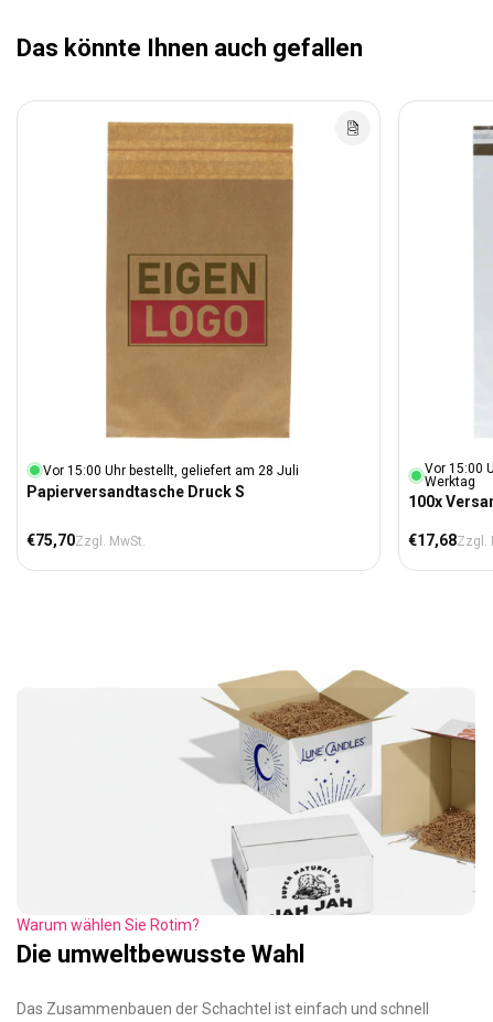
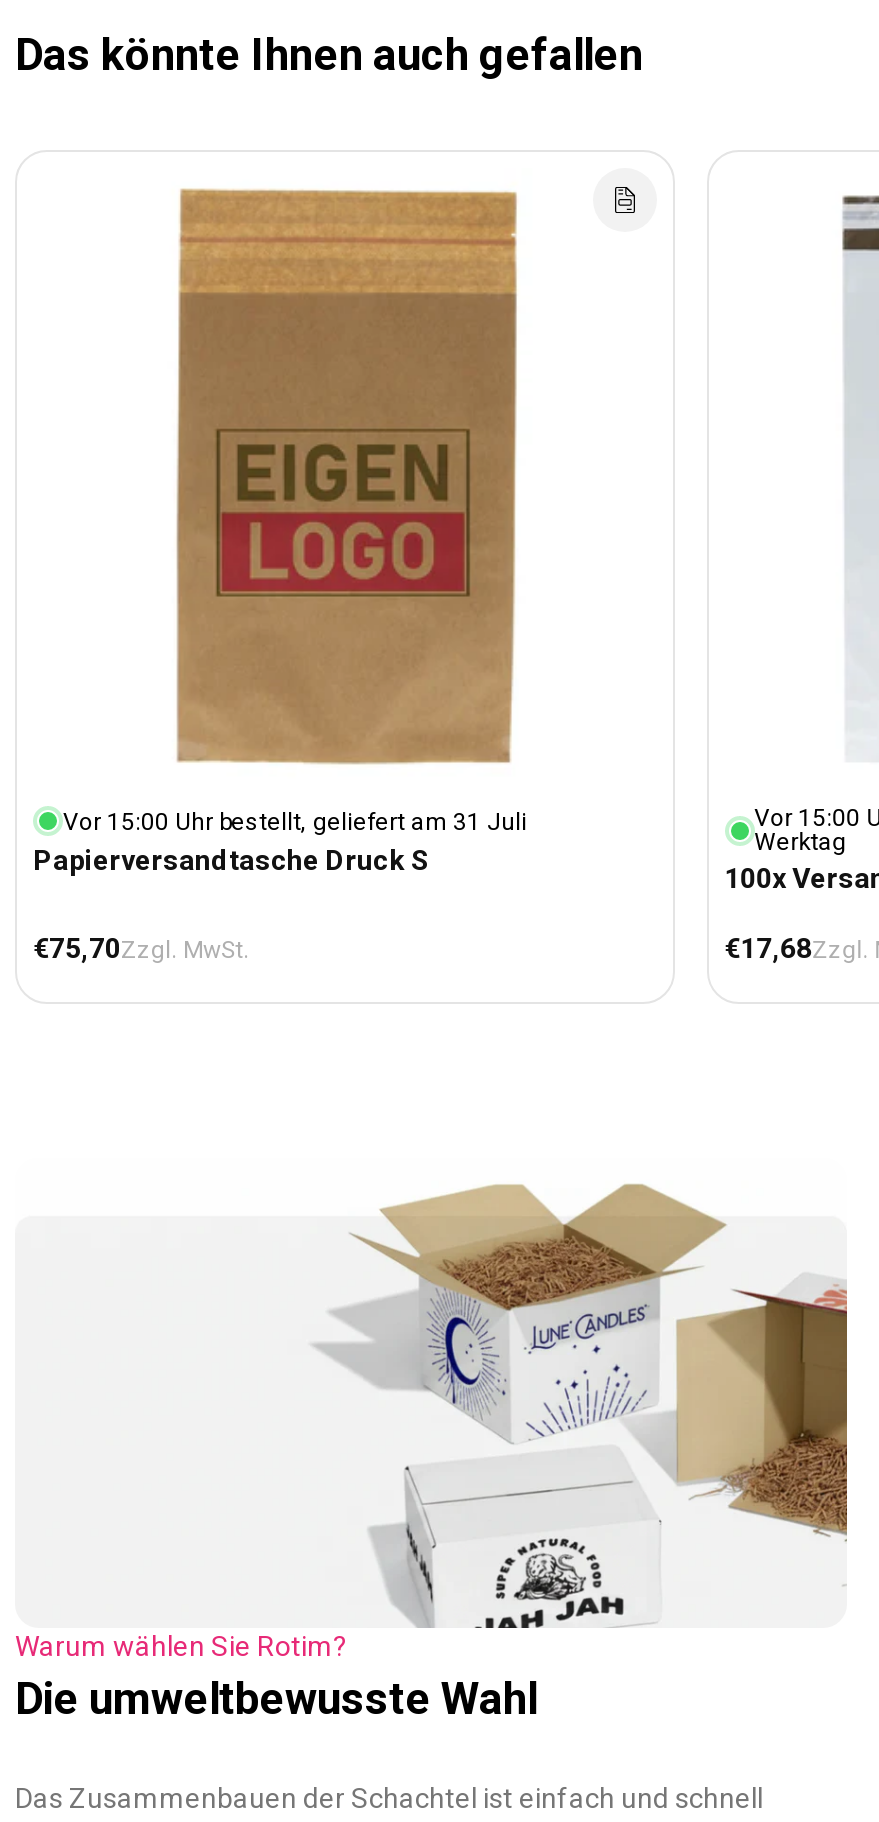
- Vor 15:00 Uhr bestellt, geliefert am 28 Juli
+ Vor 15:00 Uhr bestellt, geliefert am 31 Juli
